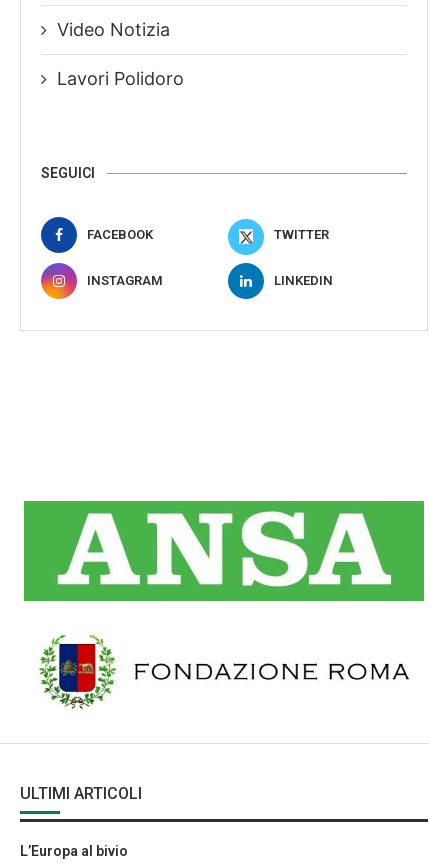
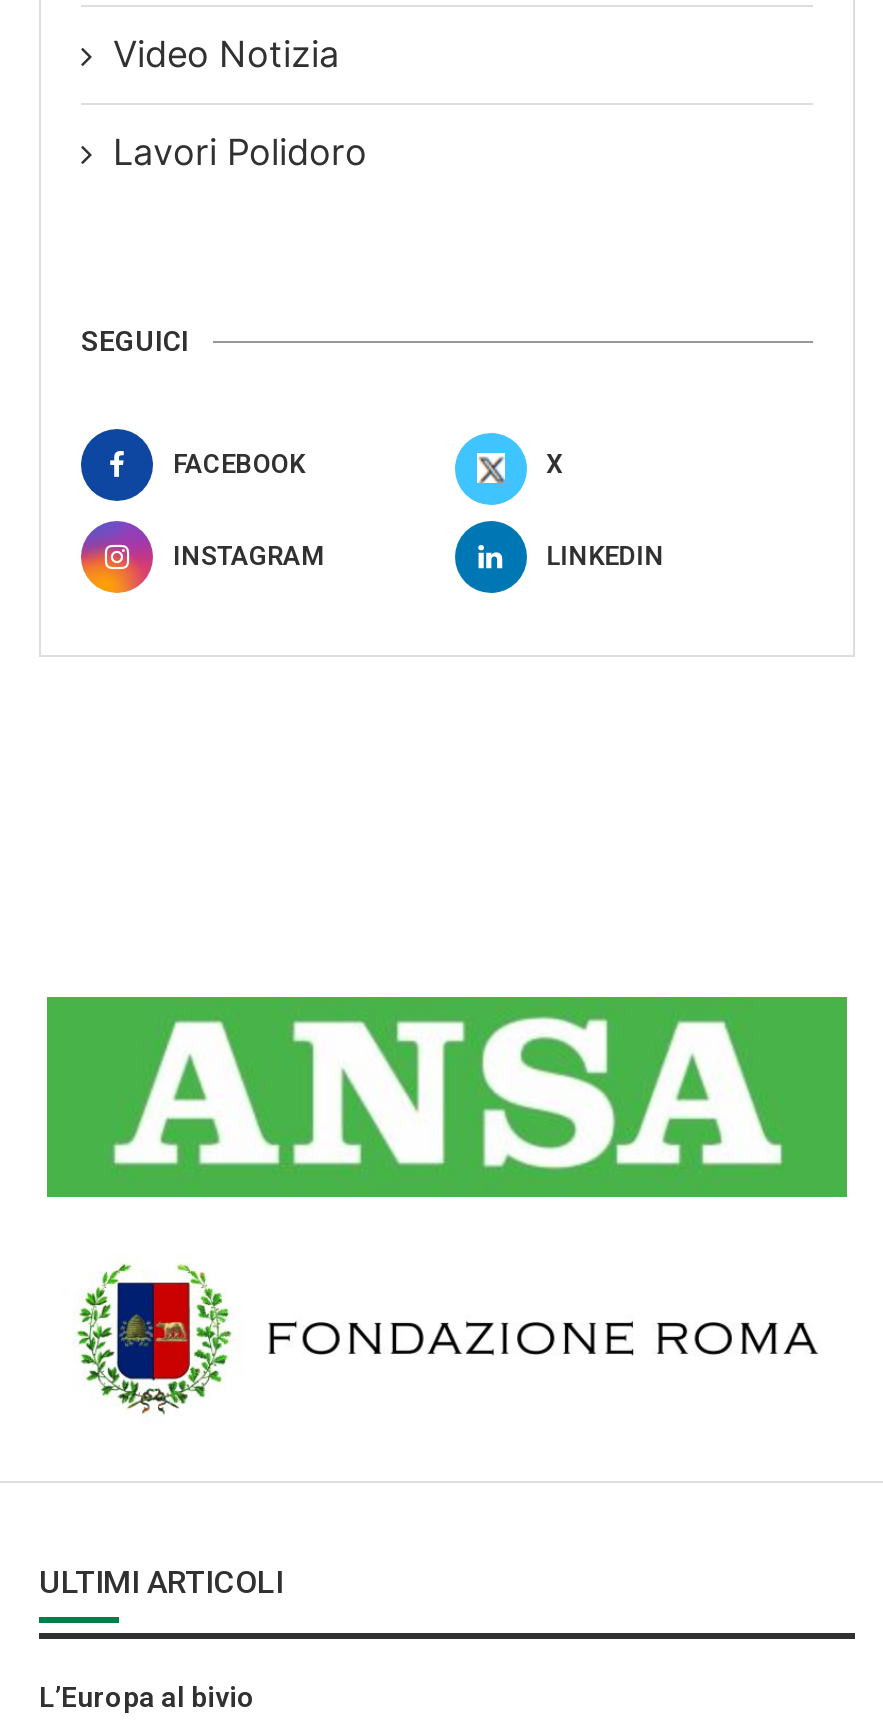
- TWITTER
+ X
